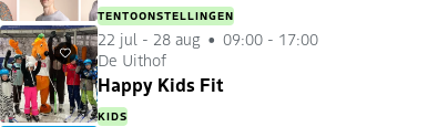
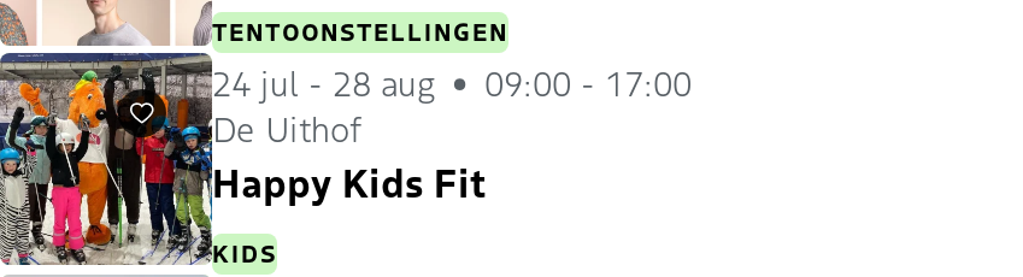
- 22 jul - 28 aug 09:00 - 17:00
+ 24 jul - 28 aug 09:00 - 17:00
